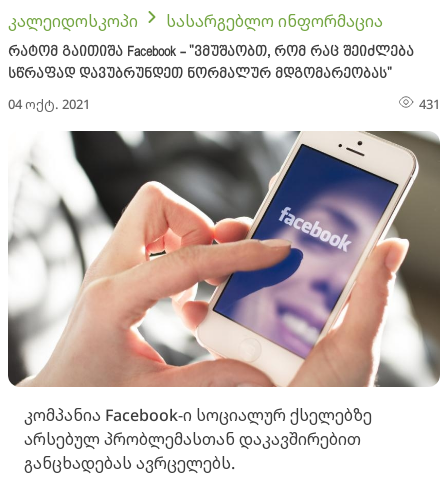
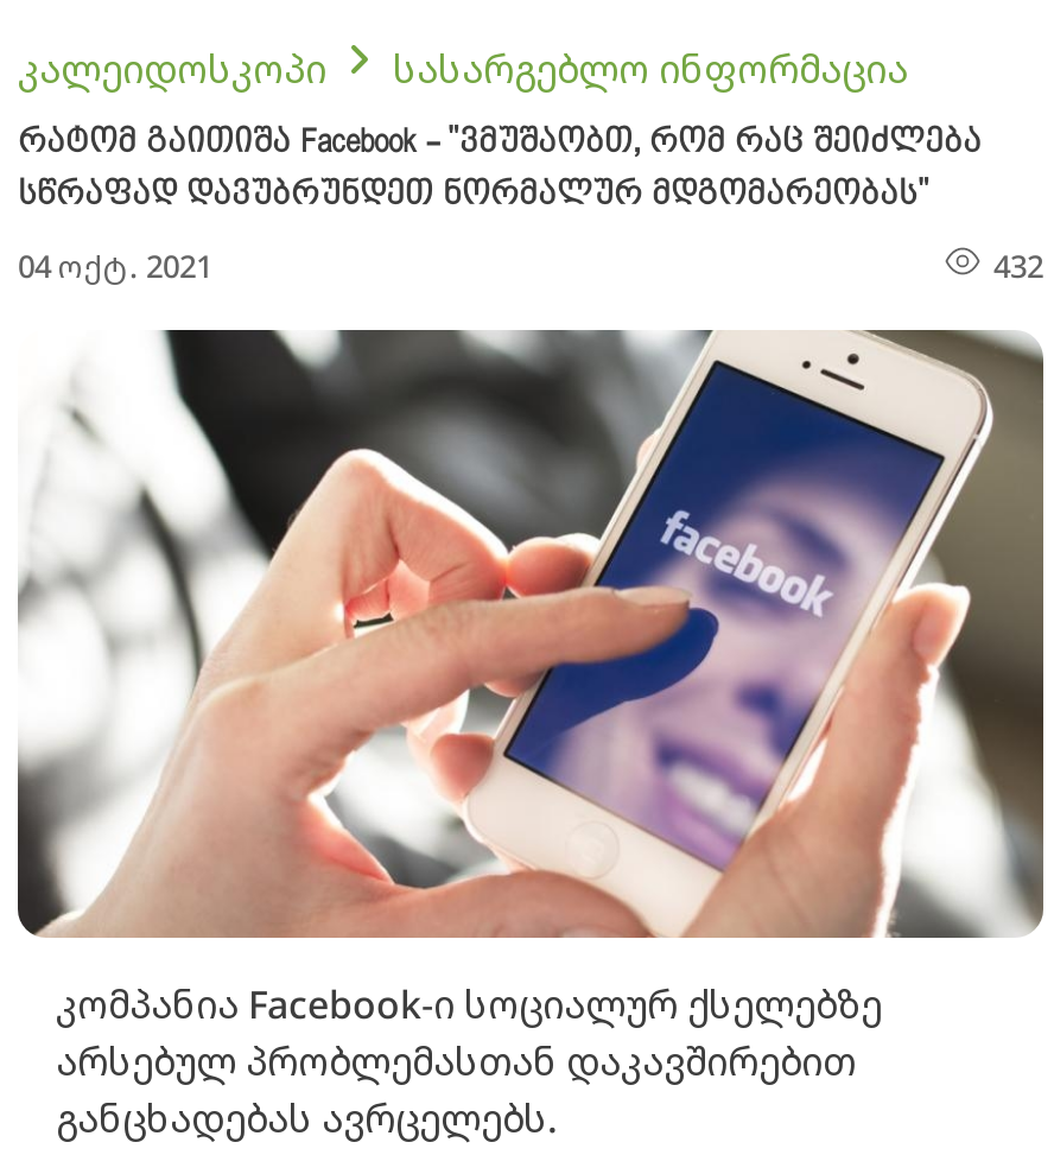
- 431
+ 432
